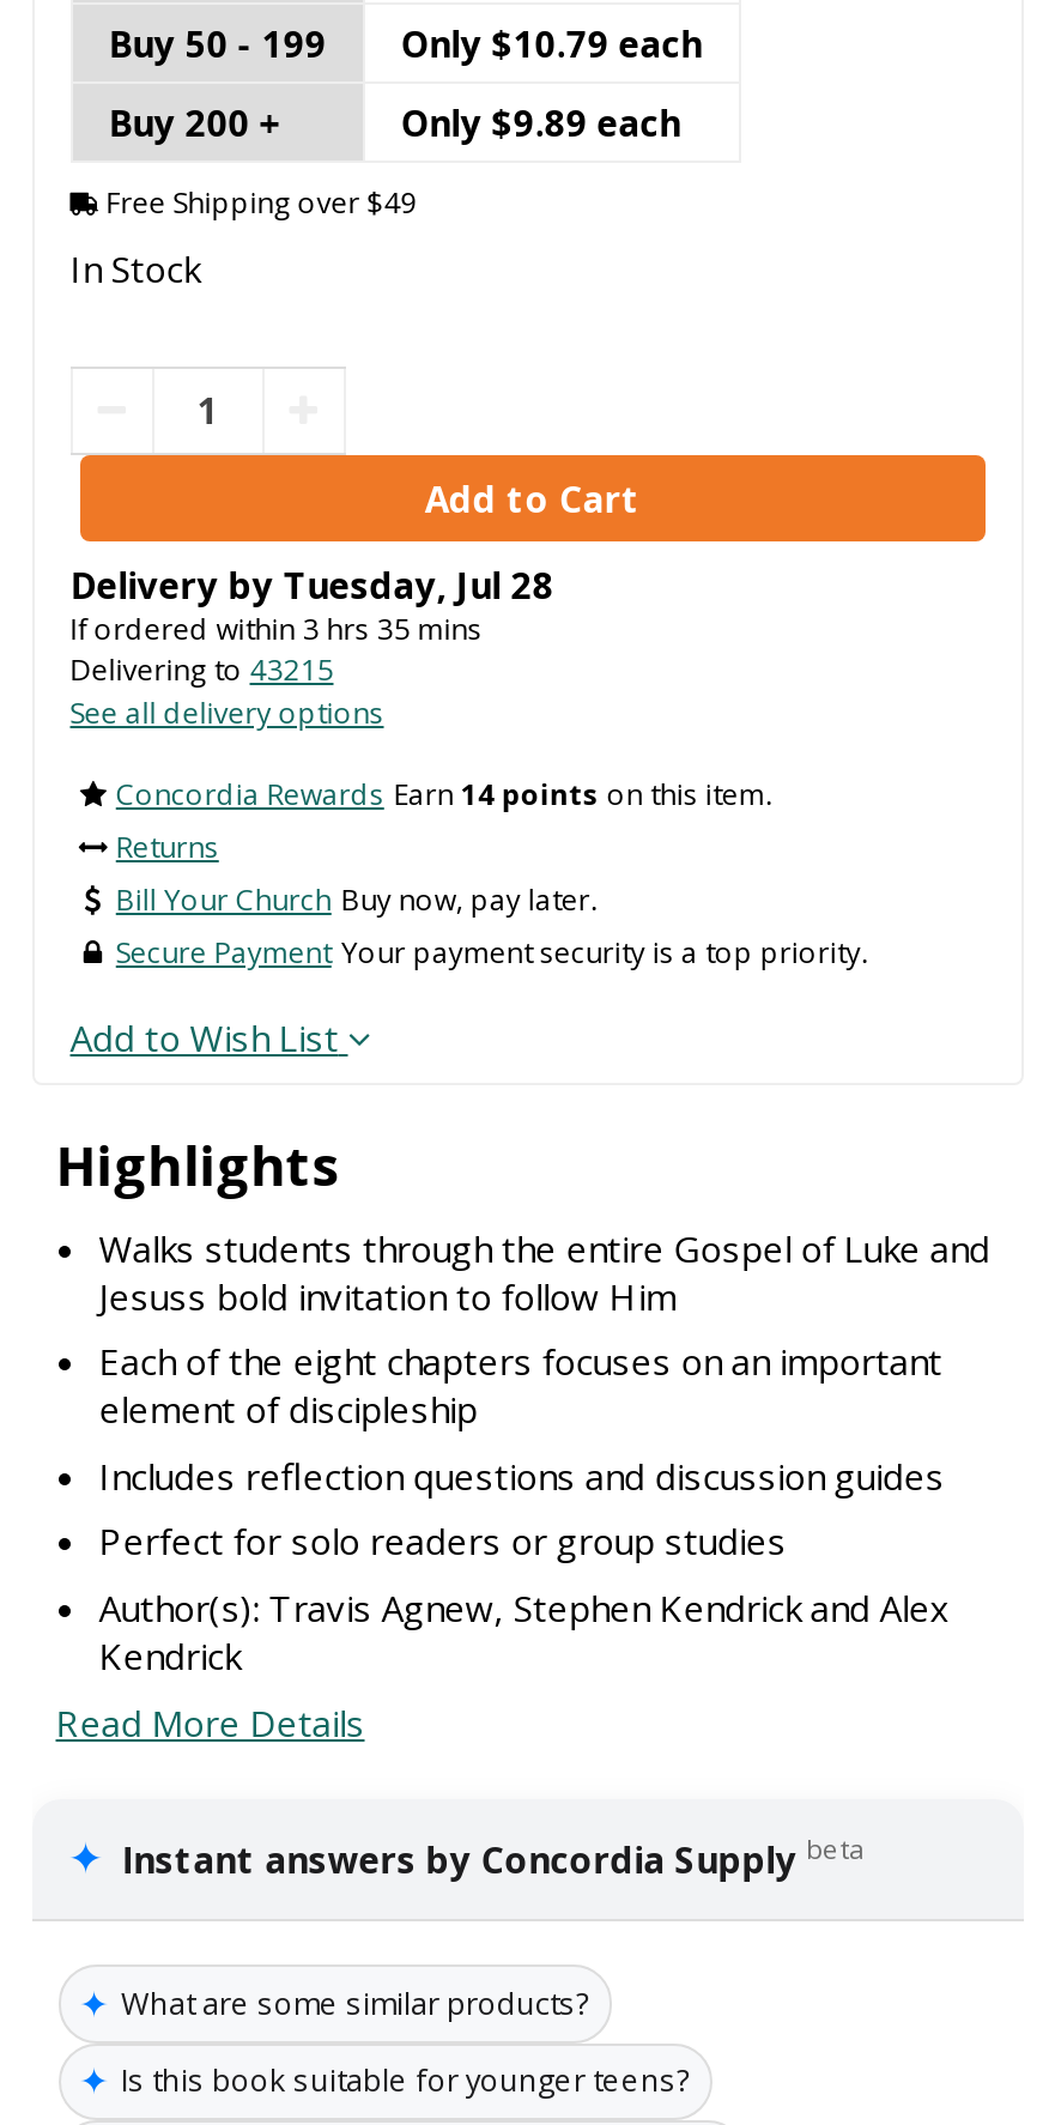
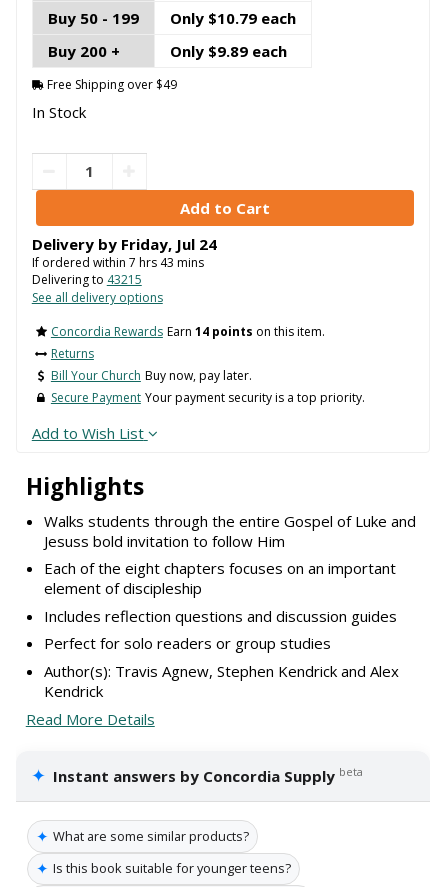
- Delivery by Tuesday, Jul 28
+ Delivery by Friday, Jul 24

- If ordered within 3 hrs 35mins
+ If ordered within 7 hrs 43mins
